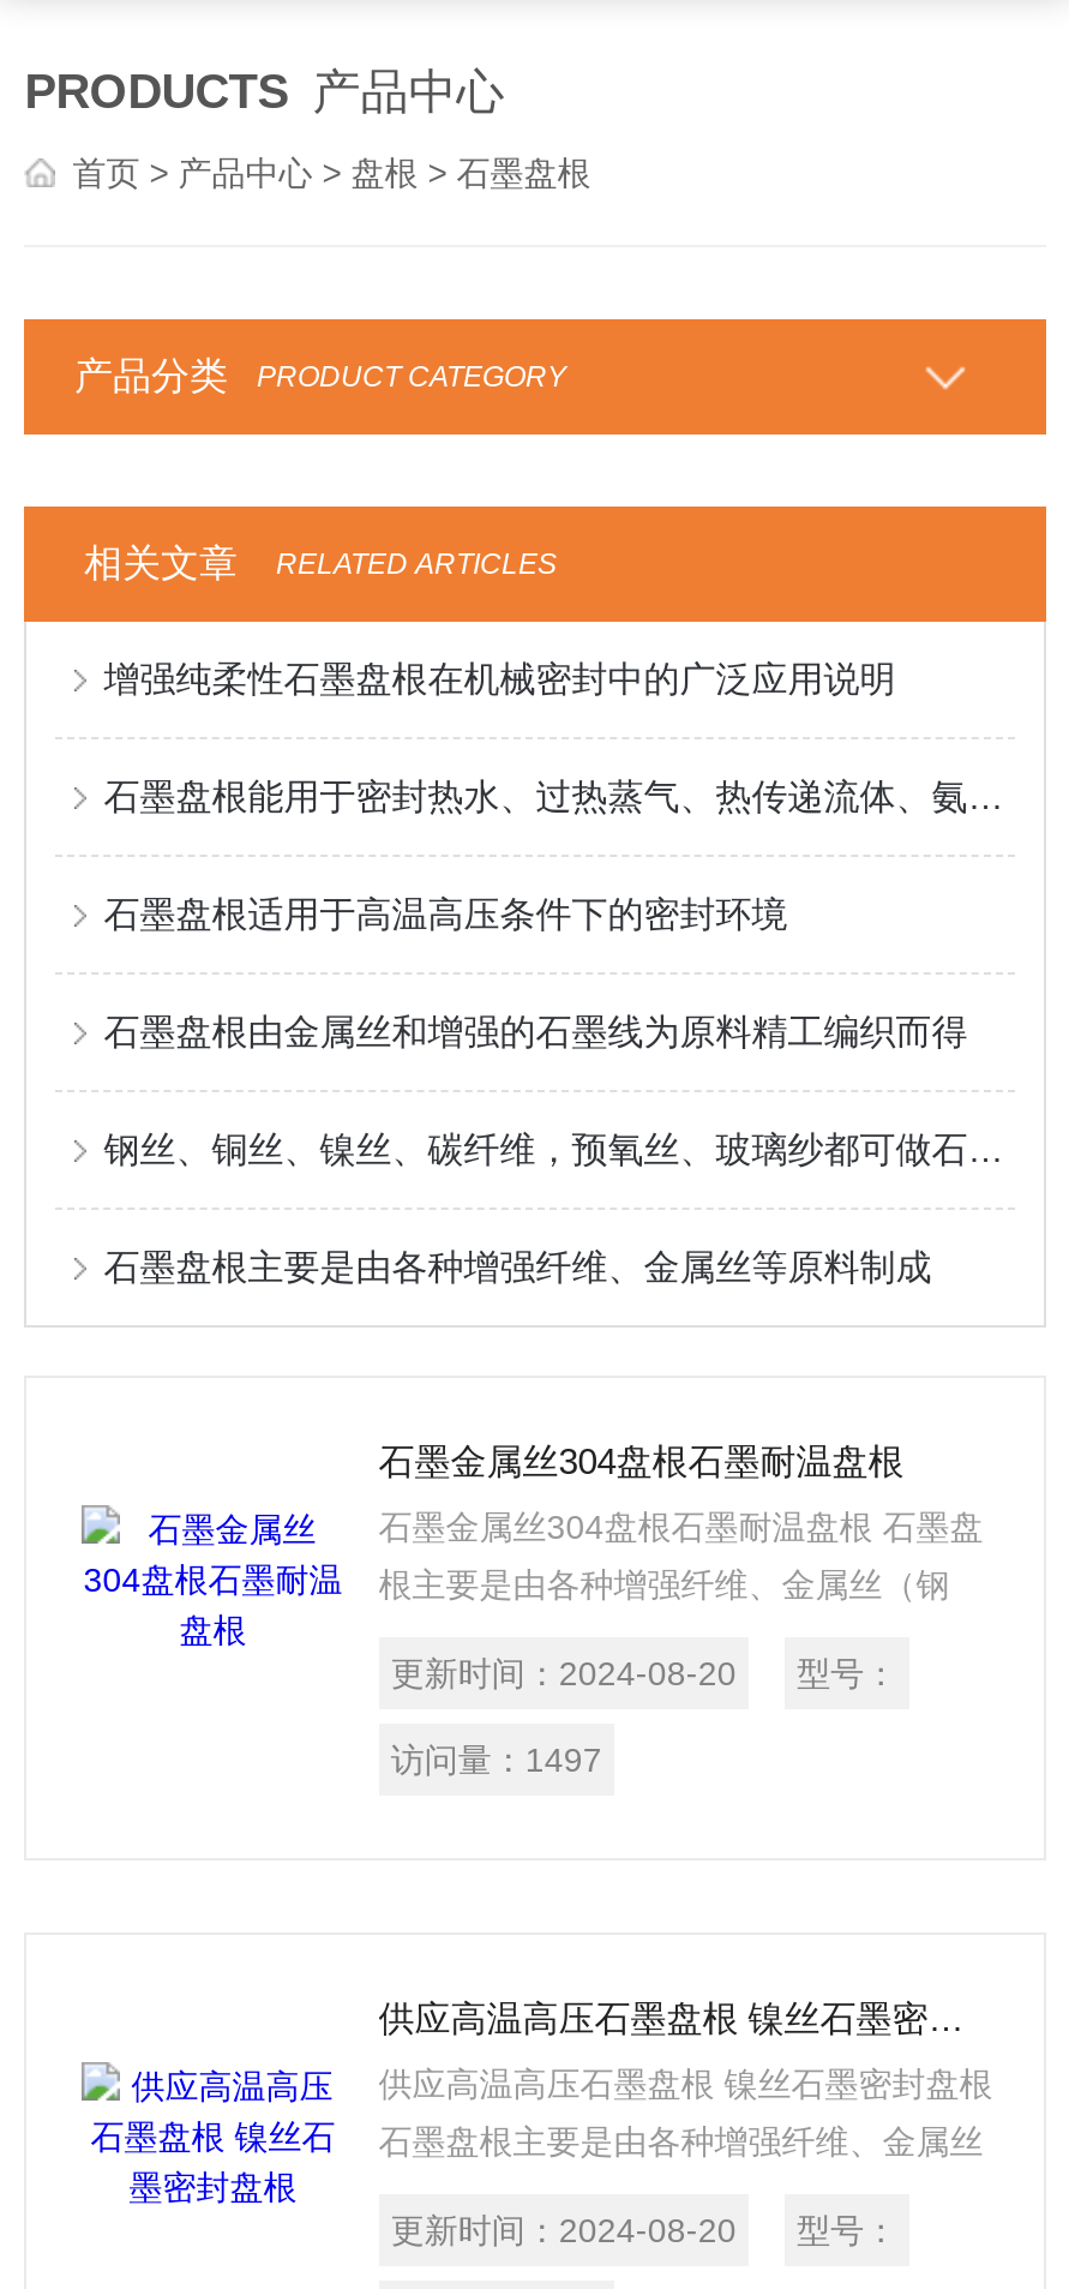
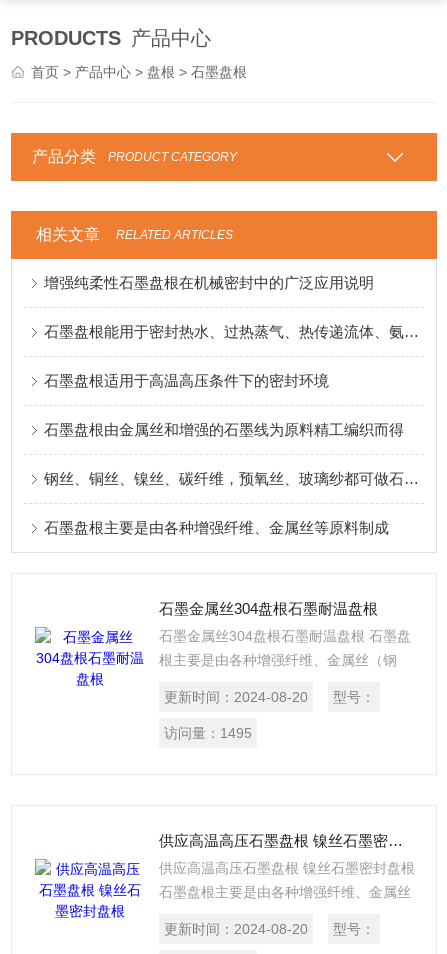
- 访问量：1497
+ 访问量：1495
